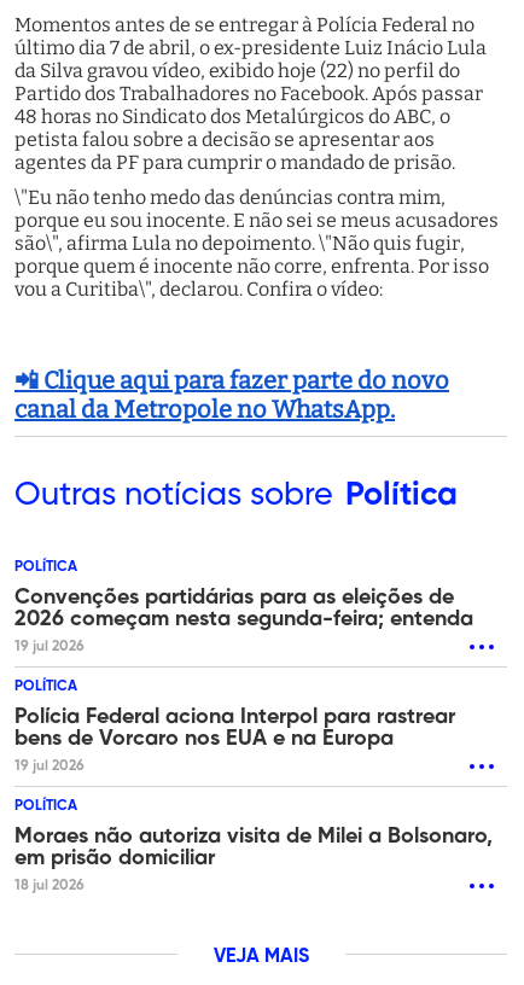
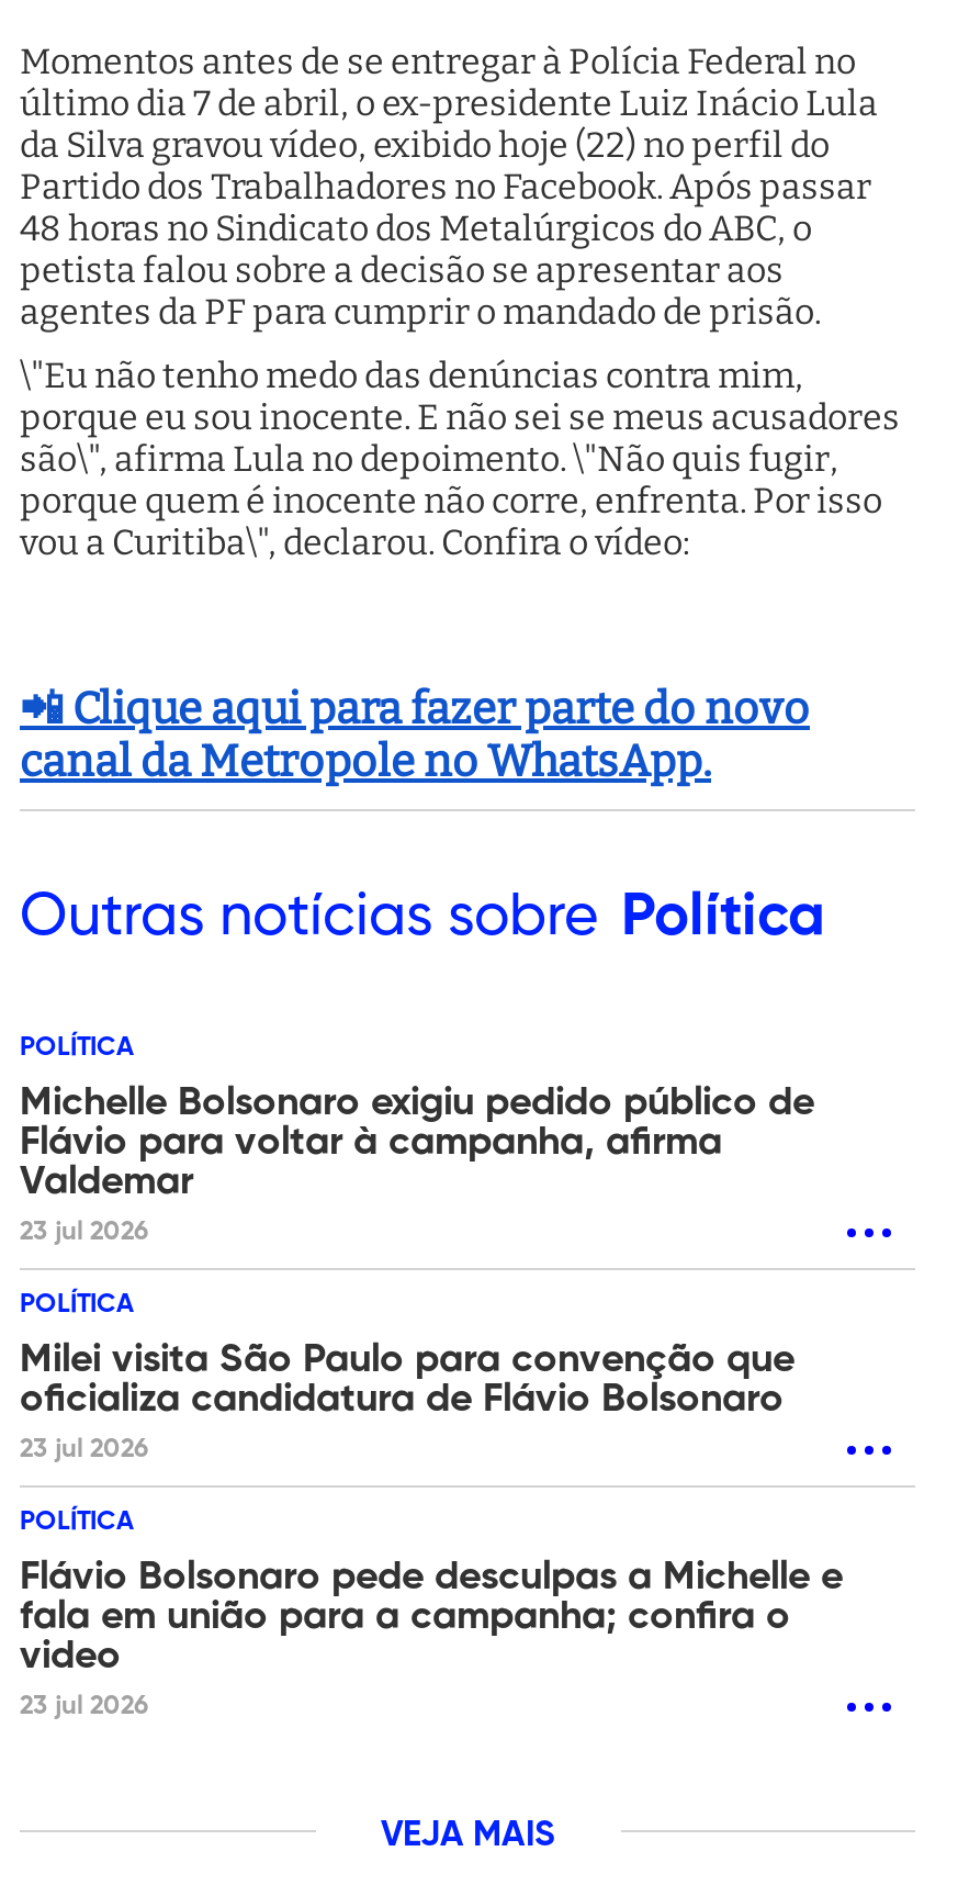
- Convenções partidárias para as eleições de
- 2026 começam nesta segunda-feira; entenda
- 19 jul 2026
+ Michelle Bolsonaro exigiu pedido público de
+ Flávio para voltar à campanha, afirma
+ Valdemar
+ 23 jul 2026

- Polícia Federal aciona Interpol para rastrear
- bens de Vorcaro nos EUA e na Europa
- 19 jul 2026
+ Milei visita São Paulo para convenção que
+ oficializa candidatura de Flávio Bolsonaro
+ 23 jul 2026

- Moraes não autoriza visita de Milei a Bolsonaro,
- em prisão domiciliar
- 18 jul 2026
+ Flávio Bolsonaro pede desculpas a Michelle e
+ fala em união para a campanha; confira o
+ video
+ 23 jul 2026
